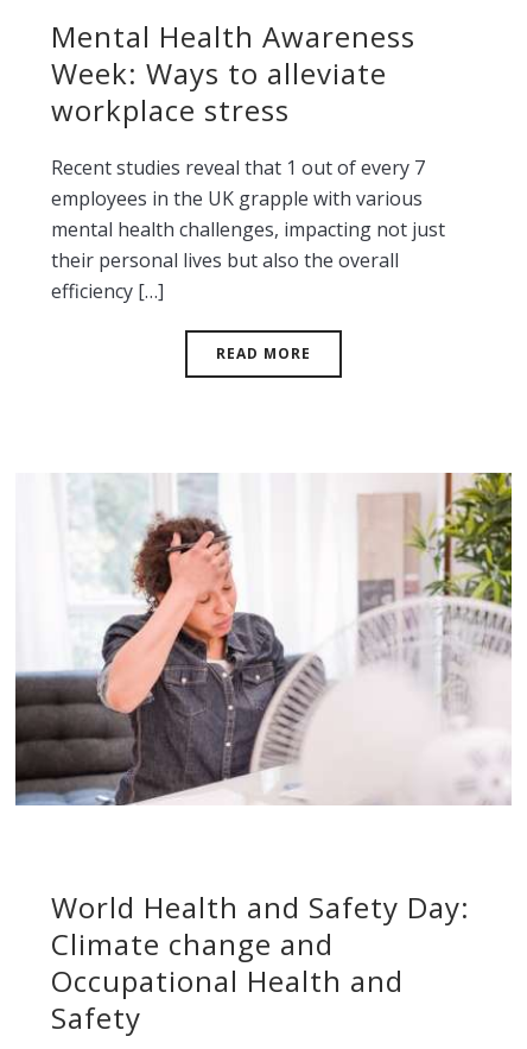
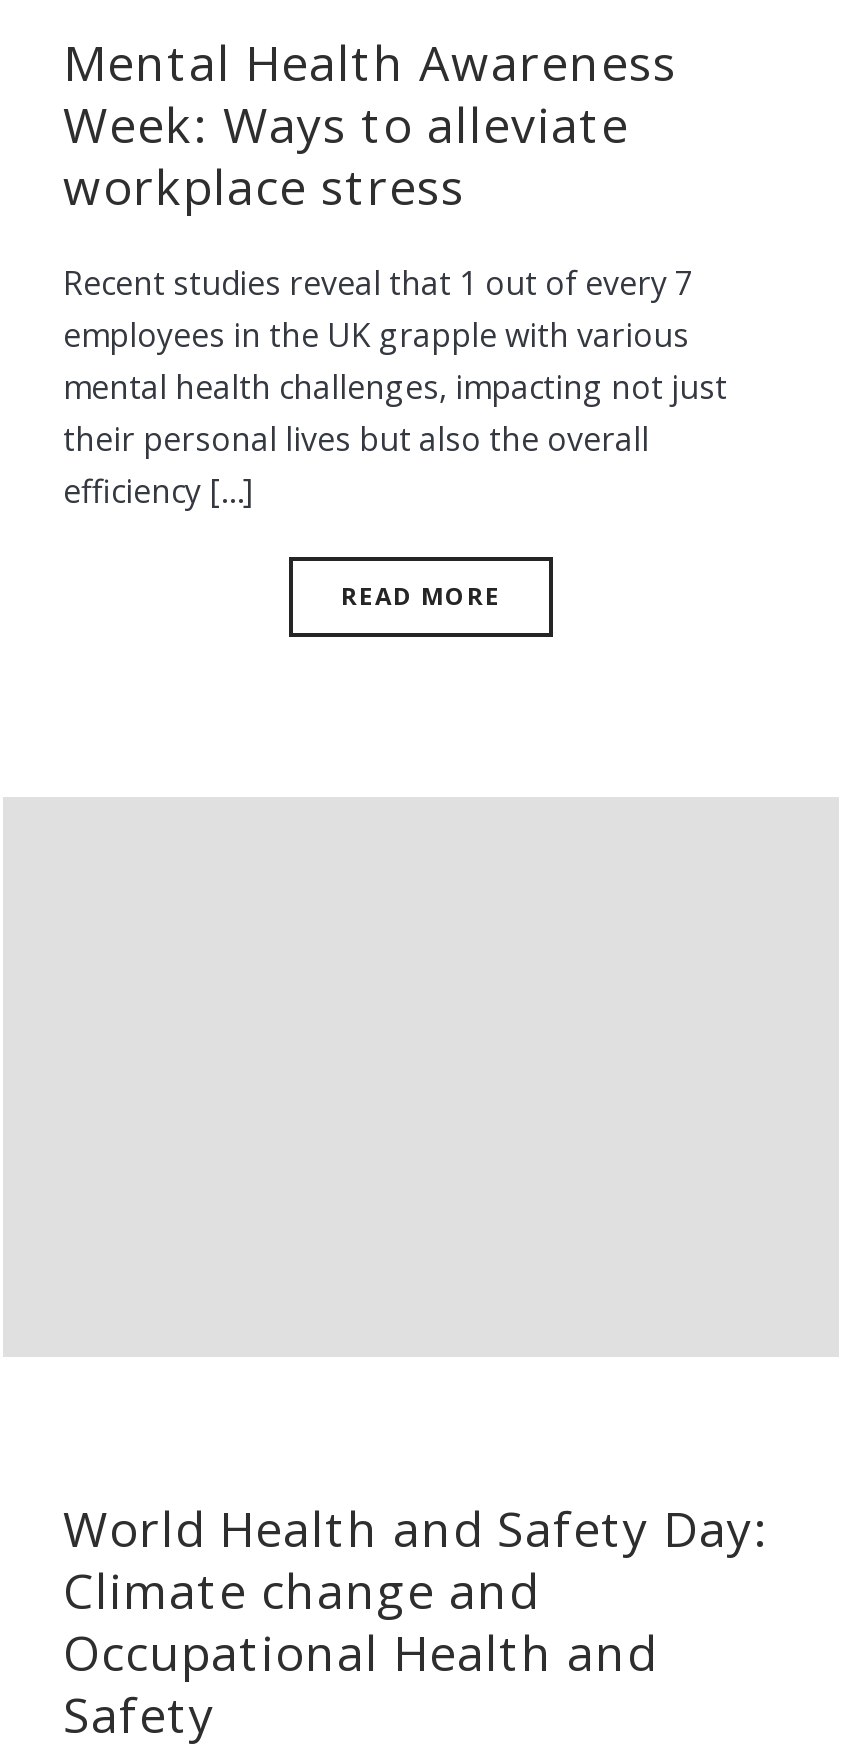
- [image]
